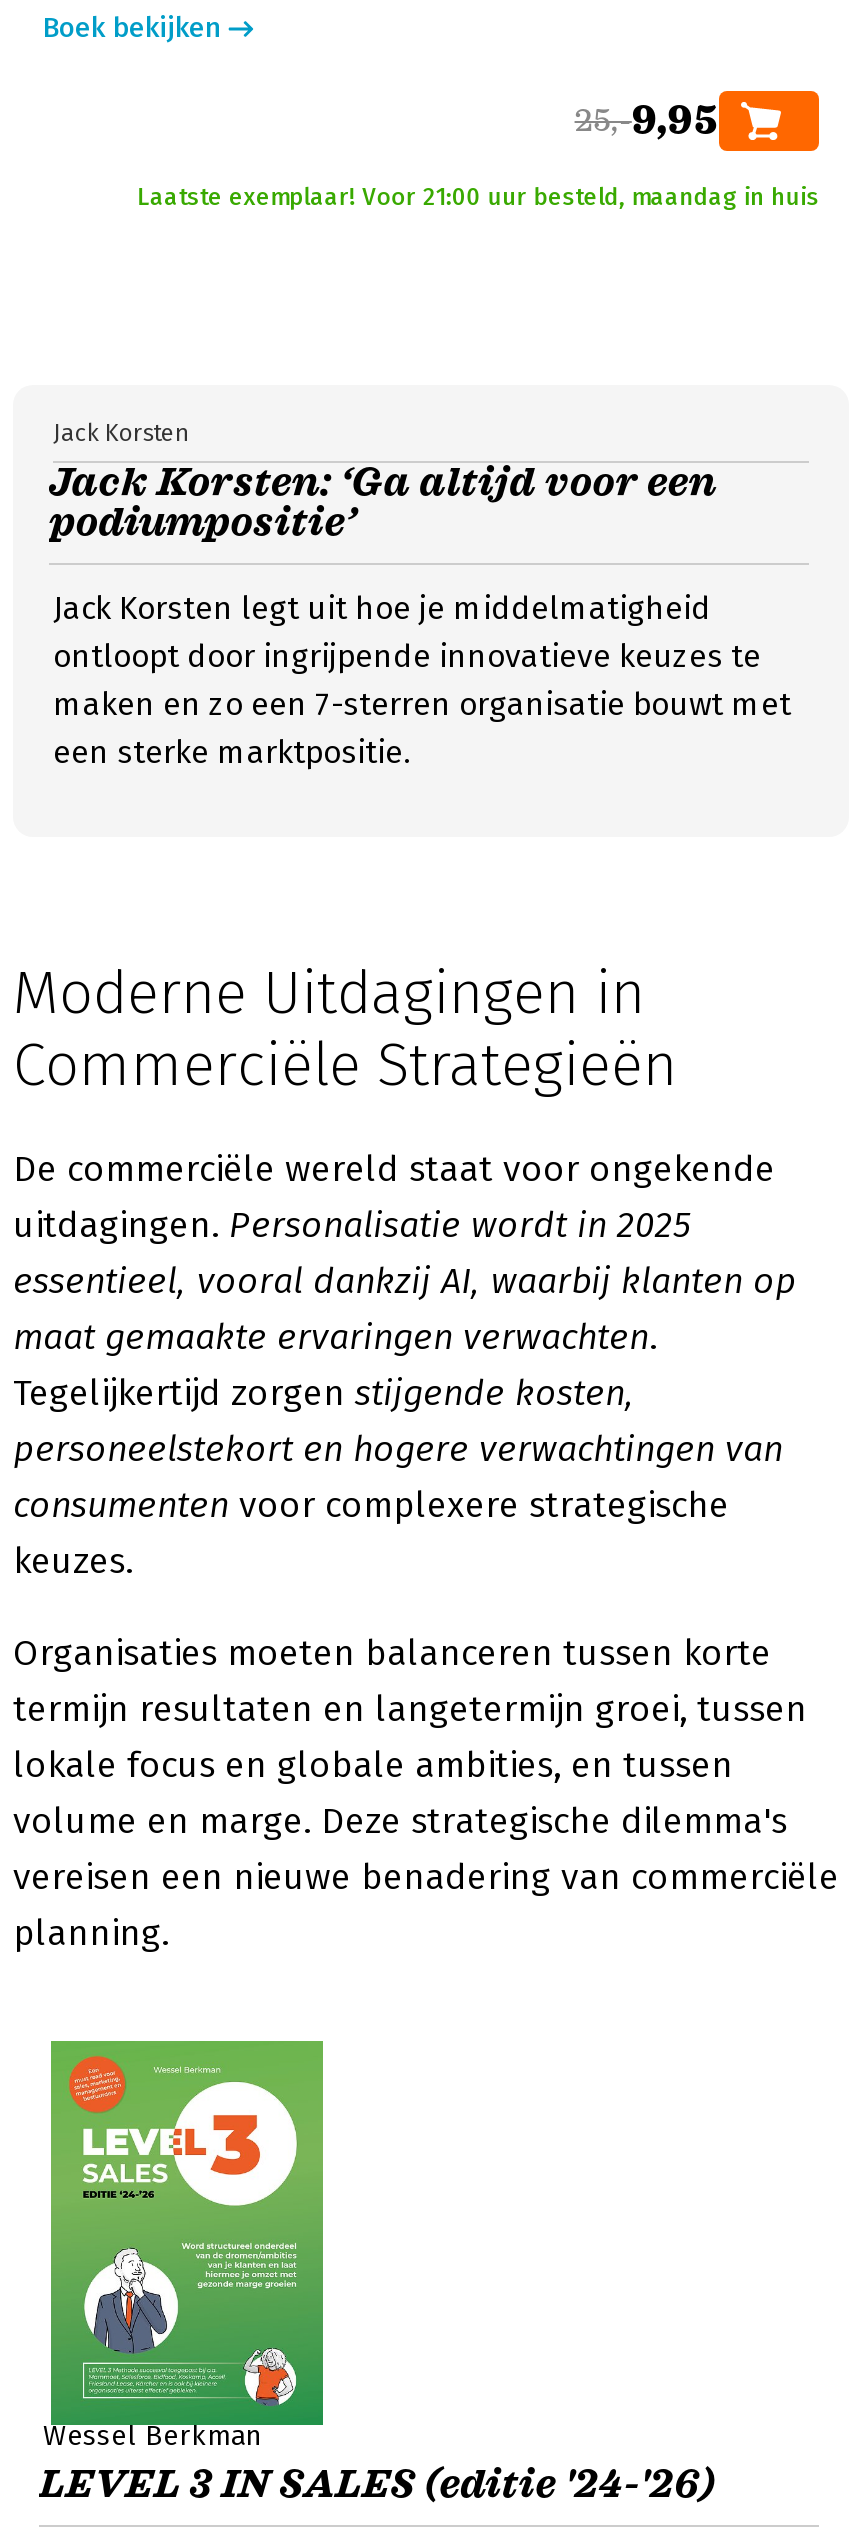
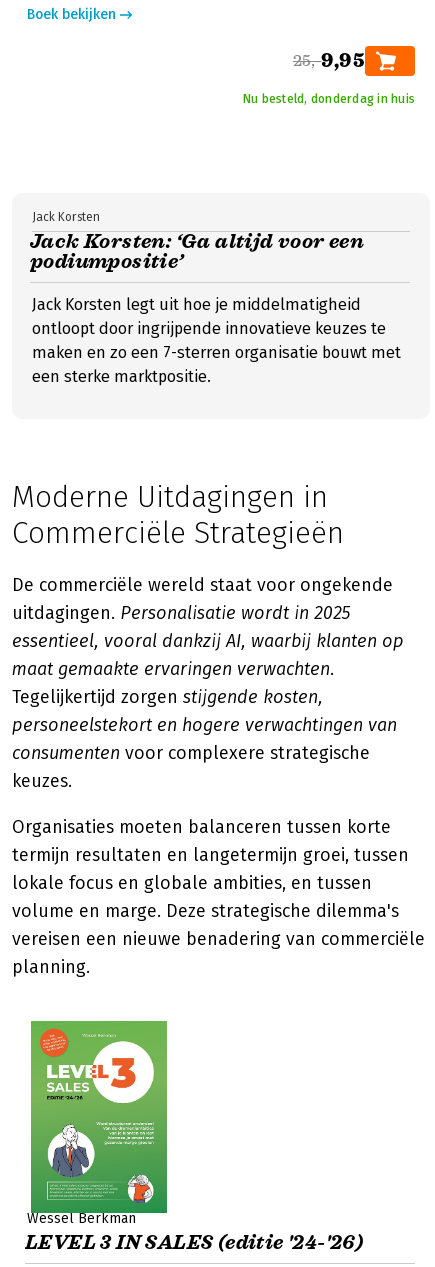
- Laatste exemplaar! Voor 21:00 uur besteld, maandag in huis
+ Nu besteld, donderdag in huis
